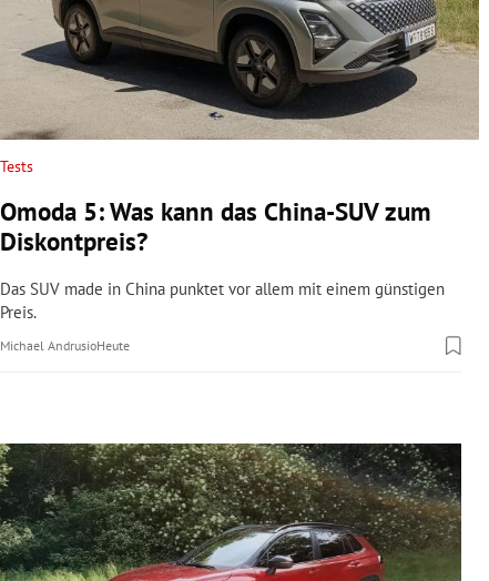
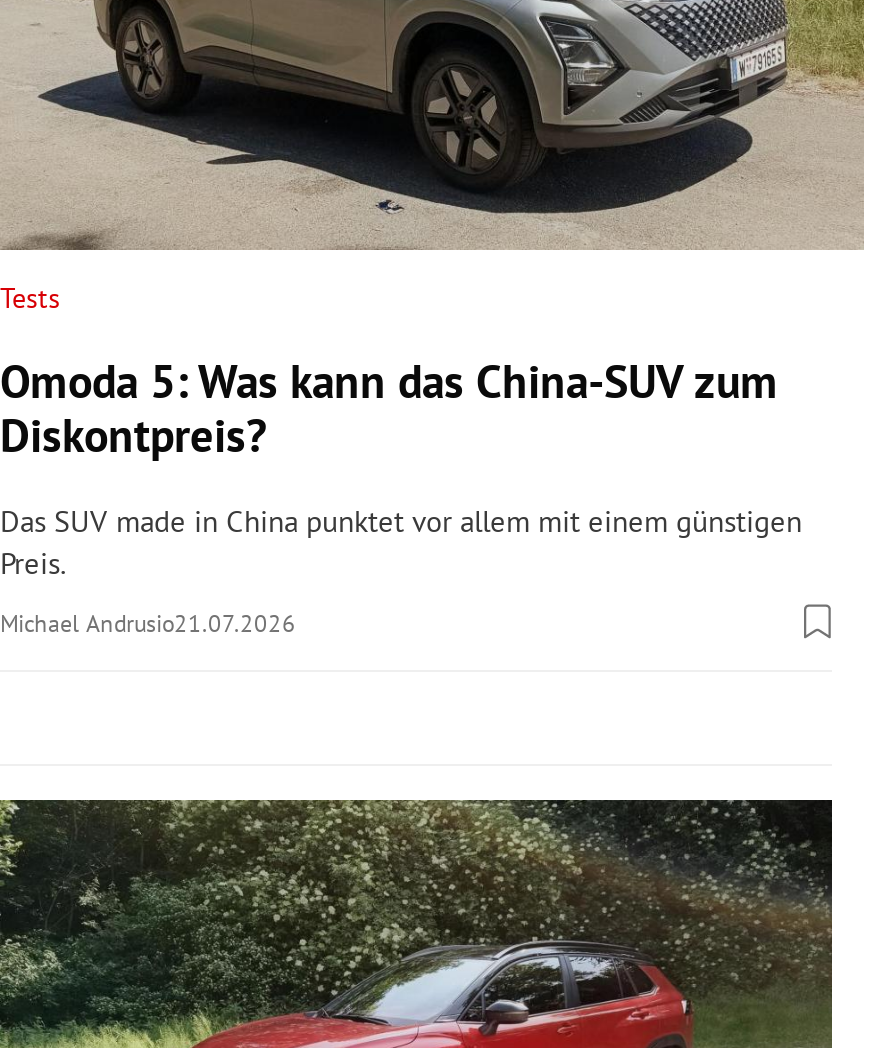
- Michael AndrusioHeute
+ Michael Andrusio21.07.2026
